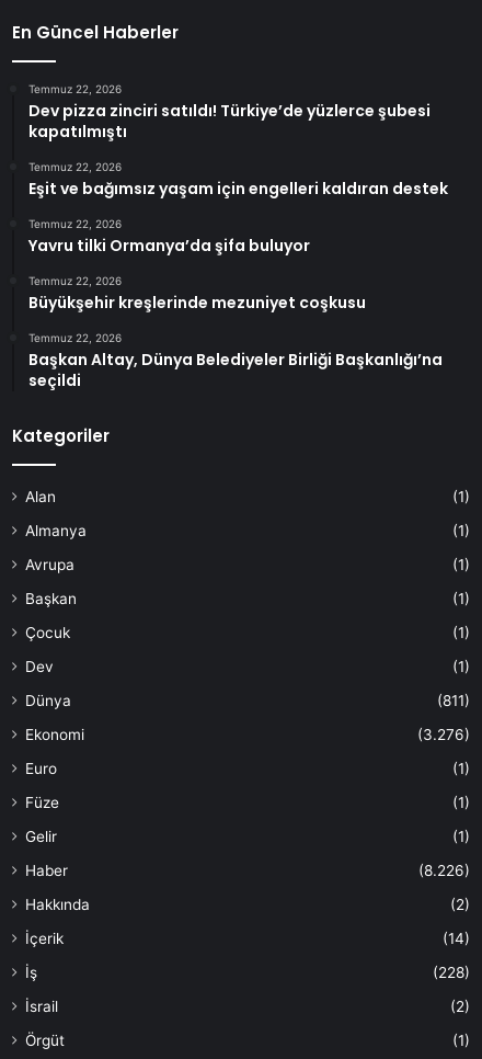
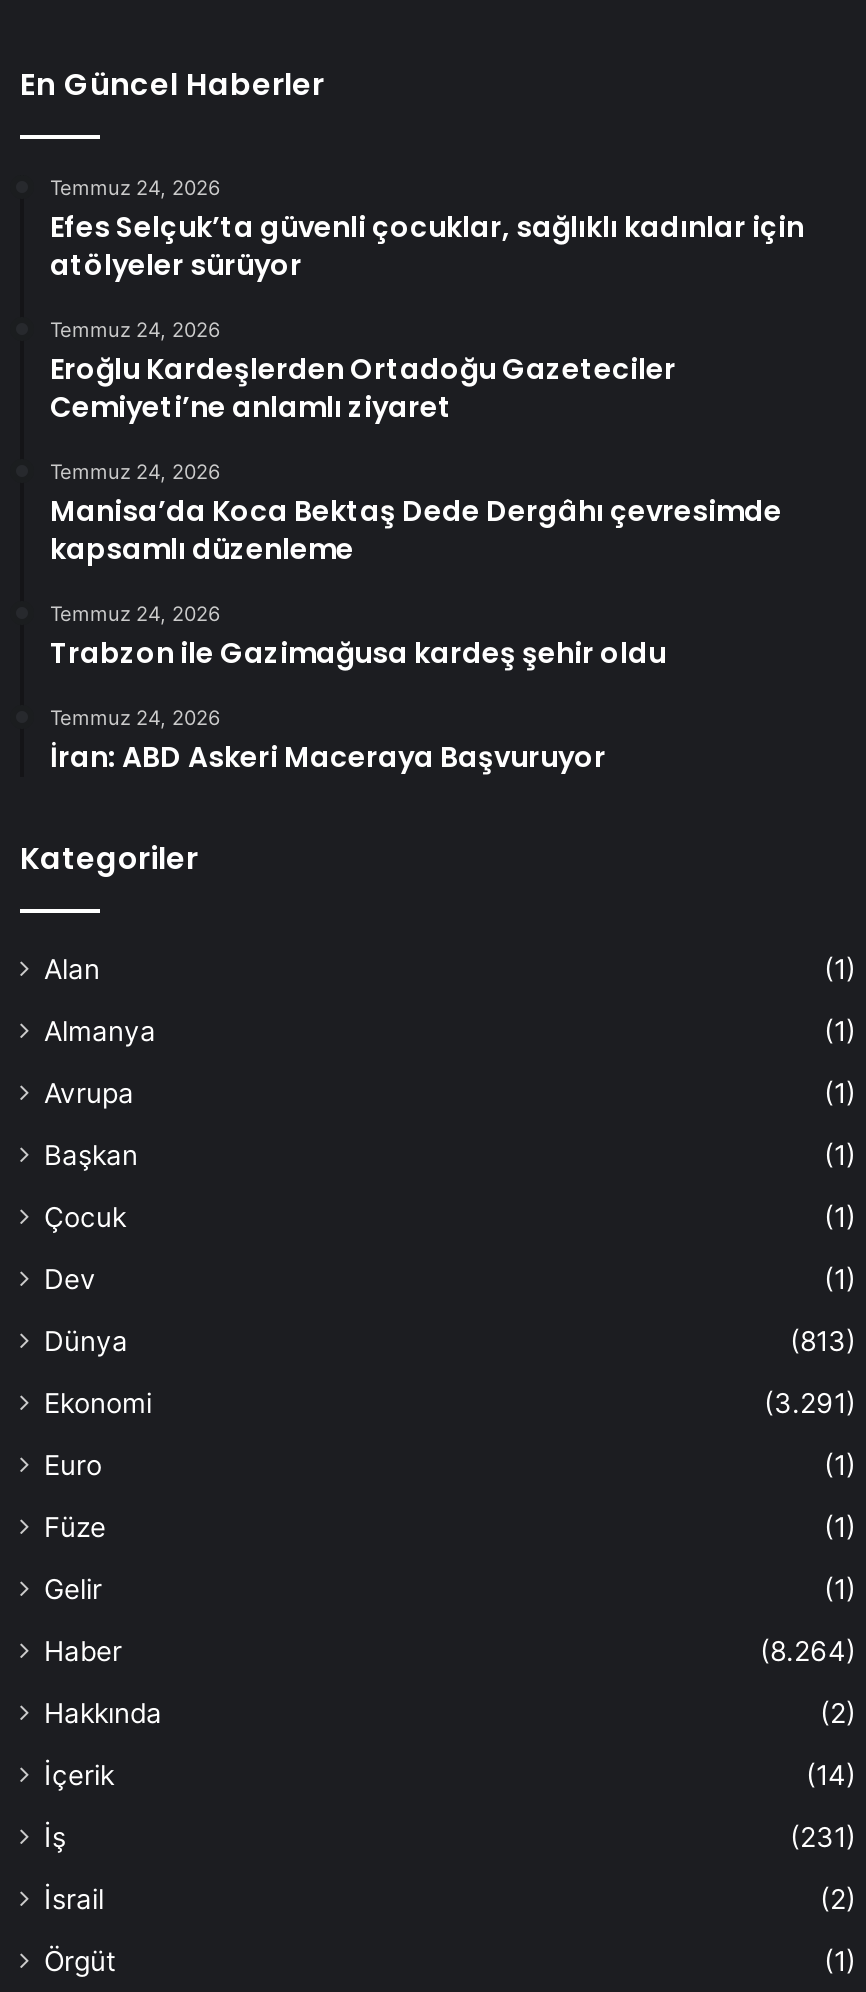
- Temmuz 22, 2026
- Dev pizza zinciri satıldı! Türkiye’de yüzlerce şubesi
- kapatılmıştı
+ Temmuz 24, 2026
+ Efes Selçuk’ta güvenli çocuklar, sağlıklı kadınlar için
+ atölyeler sürüyor

- Temmuz 22, 2026
- Eşit ve bağımsız yaşam için engelleri kaldıran destek
+ Temmuz 24, 2026
+ Eroğlu Kardeşlerden Ortadoğu Gazeteciler
+ Cemiyeti’ne anlamlı ziyaret

- Temmuz 22, 2026
- Yavru tilki Ormanya’da şifa buluyor
+ Temmuz 24, 2026
+ Manisa’da Koca Bektaş Dede Dergâhı çevresimde
+ kapsamlı düzenleme

- Temmuz 22, 2026
- Büyükşehir kreşlerinde mezuniyet coşkusu
+ Temmuz 24, 2026
+ Trabzon ile Gazimağusa kardeş şehir oldu

- Temmuz 22, 2026
- Başkan Altay, Dünya Belediyeler Birliği Başkanlığı’na
- seçildi
+ Temmuz 24, 2026
+ İran: ABD Askeri Maceraya Başvuruyor

- (811)
+ (813)

- (3.276)
+ (3.291)

- (8.226)
+ (8.264)

- (228)
+ (231)
